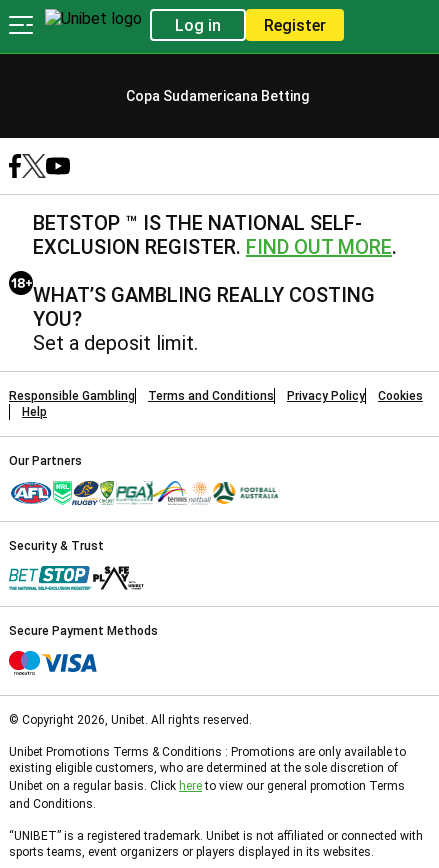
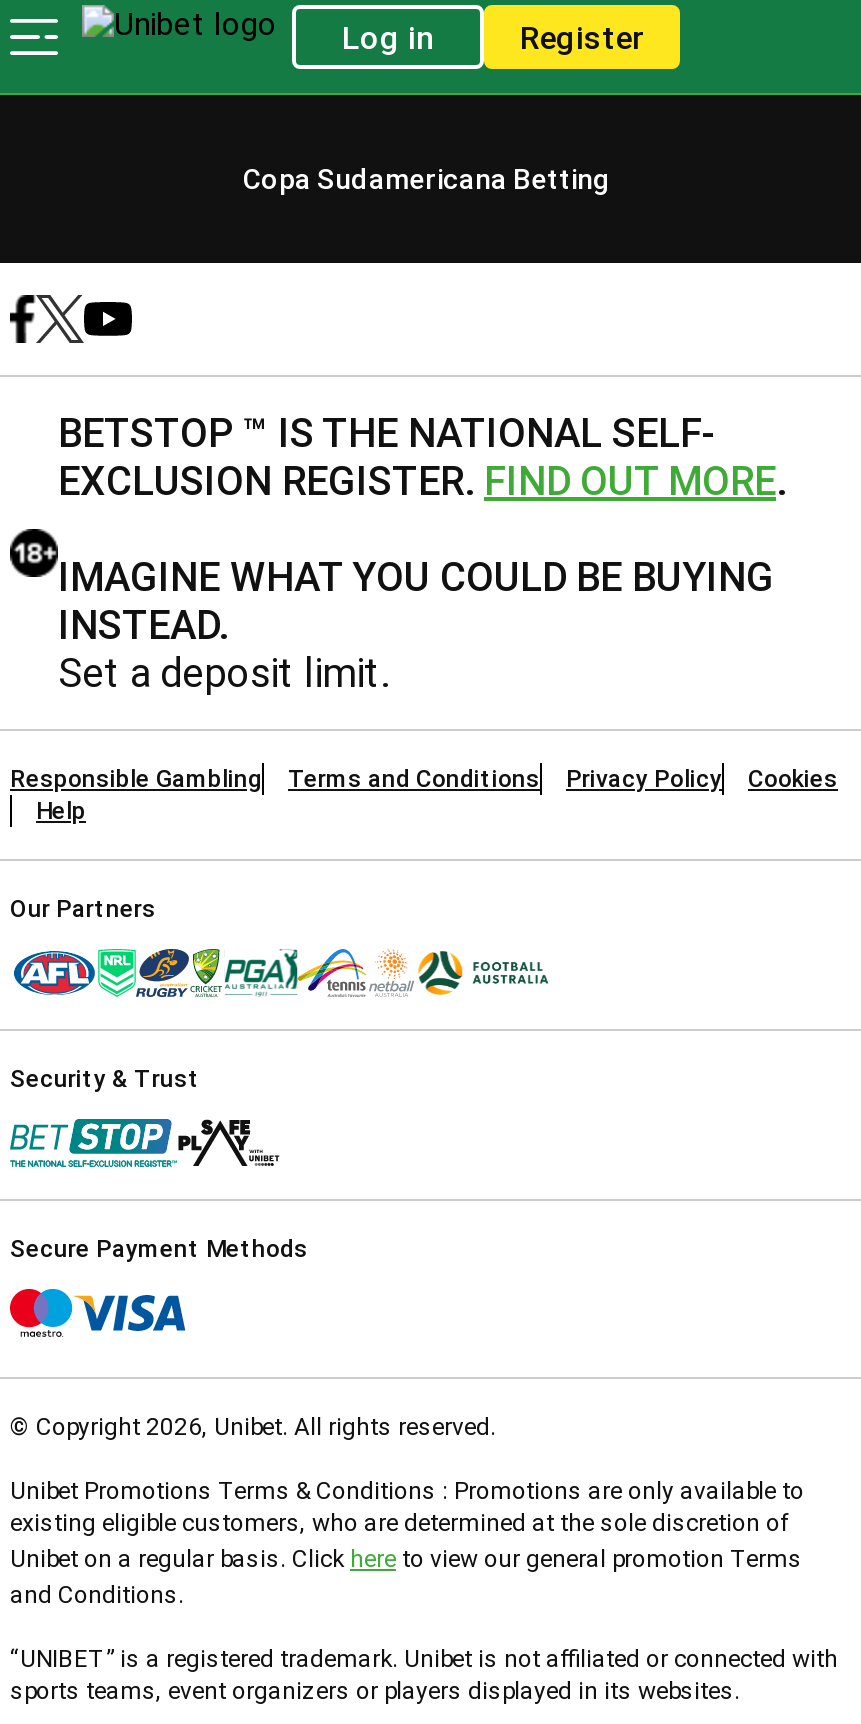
- WHAT’S GAMBLING REALLY COSTING
- YOU?
+ IMAGINE WHAT YOU COULD BE BUYING
+ INSTEAD.
